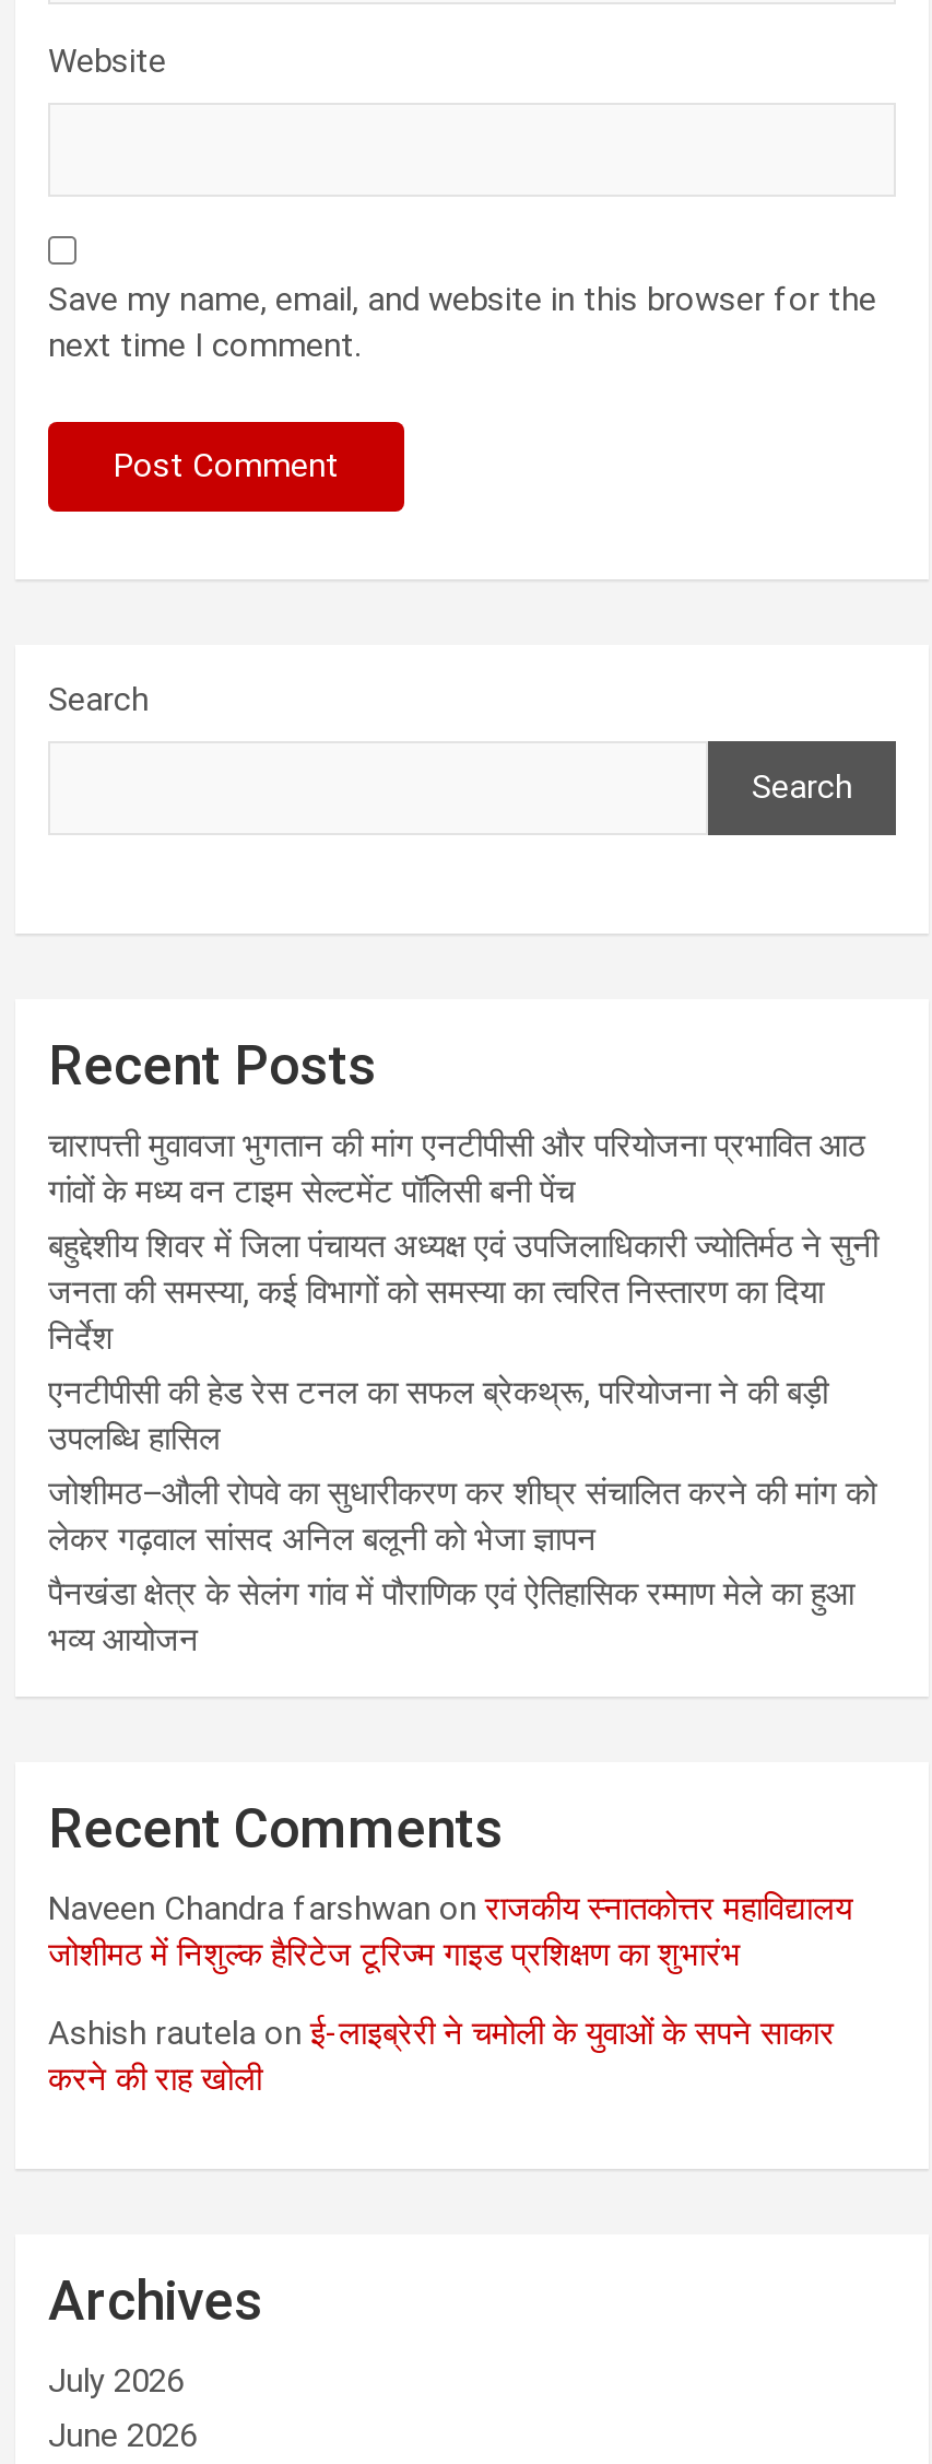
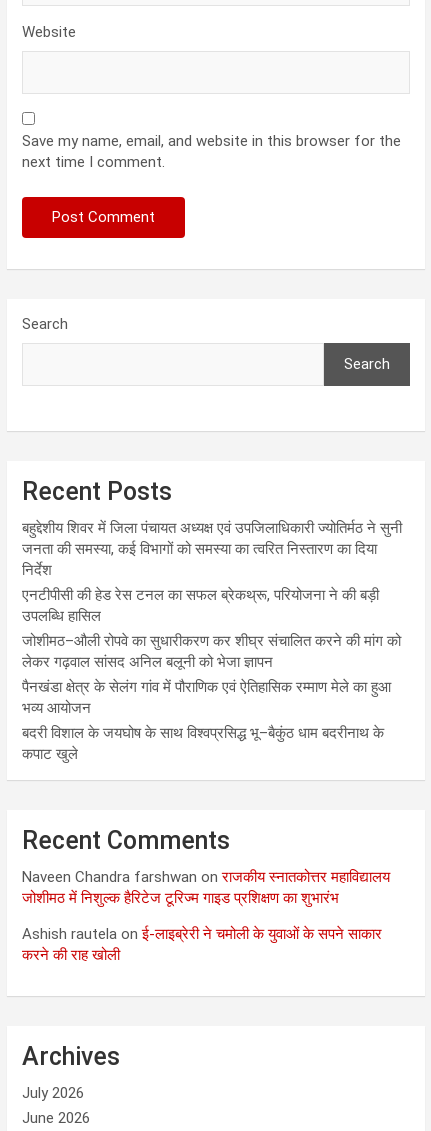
- चारापत्ती मुवावजा भुगतान की मांग एनटीपीसी और परियोजना प्रभावित आठ
- गांवों के मध्य वन टाइम सेल्टमेंट पॉलिसी बनी पेंच

moved up: बहुद्देशीय शिवर में जिला पंचायत अध्यक्ष एवं उपजिलाधिकारी ज्योतिर्मठ ने सुनी | जनता की समस्या, कई विभागों को समस्या का त्वरित निस्तारण का दिया | निर्देश | ... | पैनखंडा क्षेत्र के सेलंग गांव में पौराणिक एवं ऐतिहासिक रम्माण मेले का हुआ | भव्य आयोजन

+ बदरी विशाल के जयघोष के साथ विश्वप्रसिद्ध भू–बैकुंठ धाम बदरीनाथ के
+ कपाट खुले
